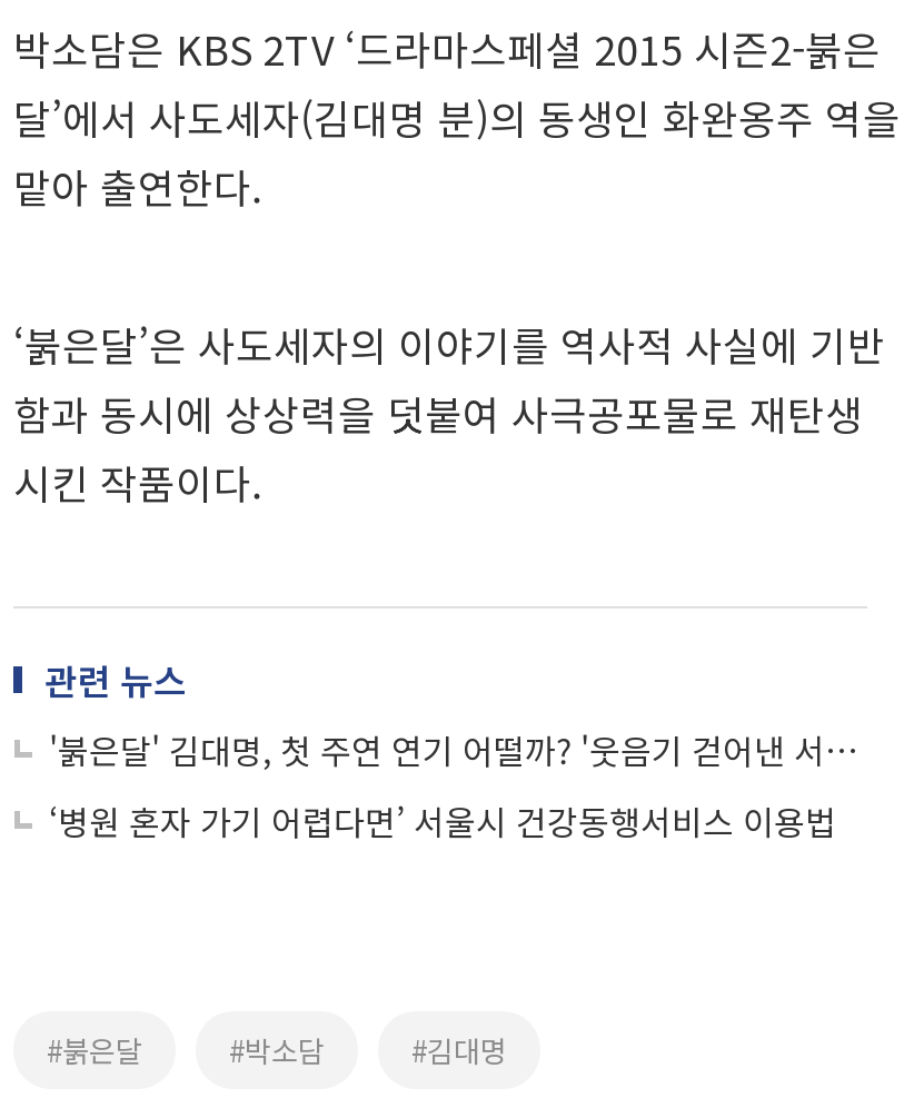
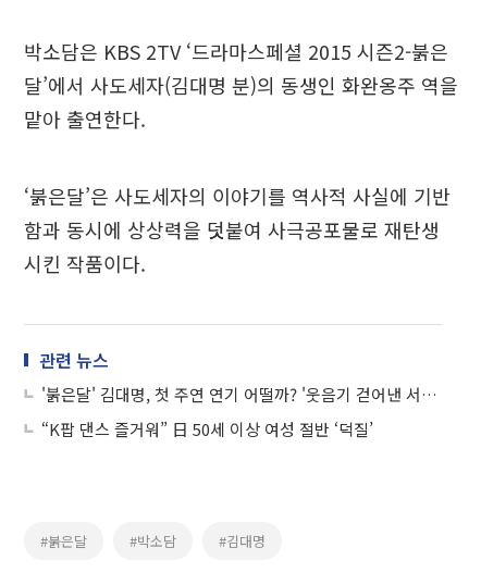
- ‘병원 혼자 가기 어렵다면’ 서울시 건강동행서비스 이용법
+ “K팝 댄스 즐거워” 日 50세 이상 여성 절반 ‘덕질’
